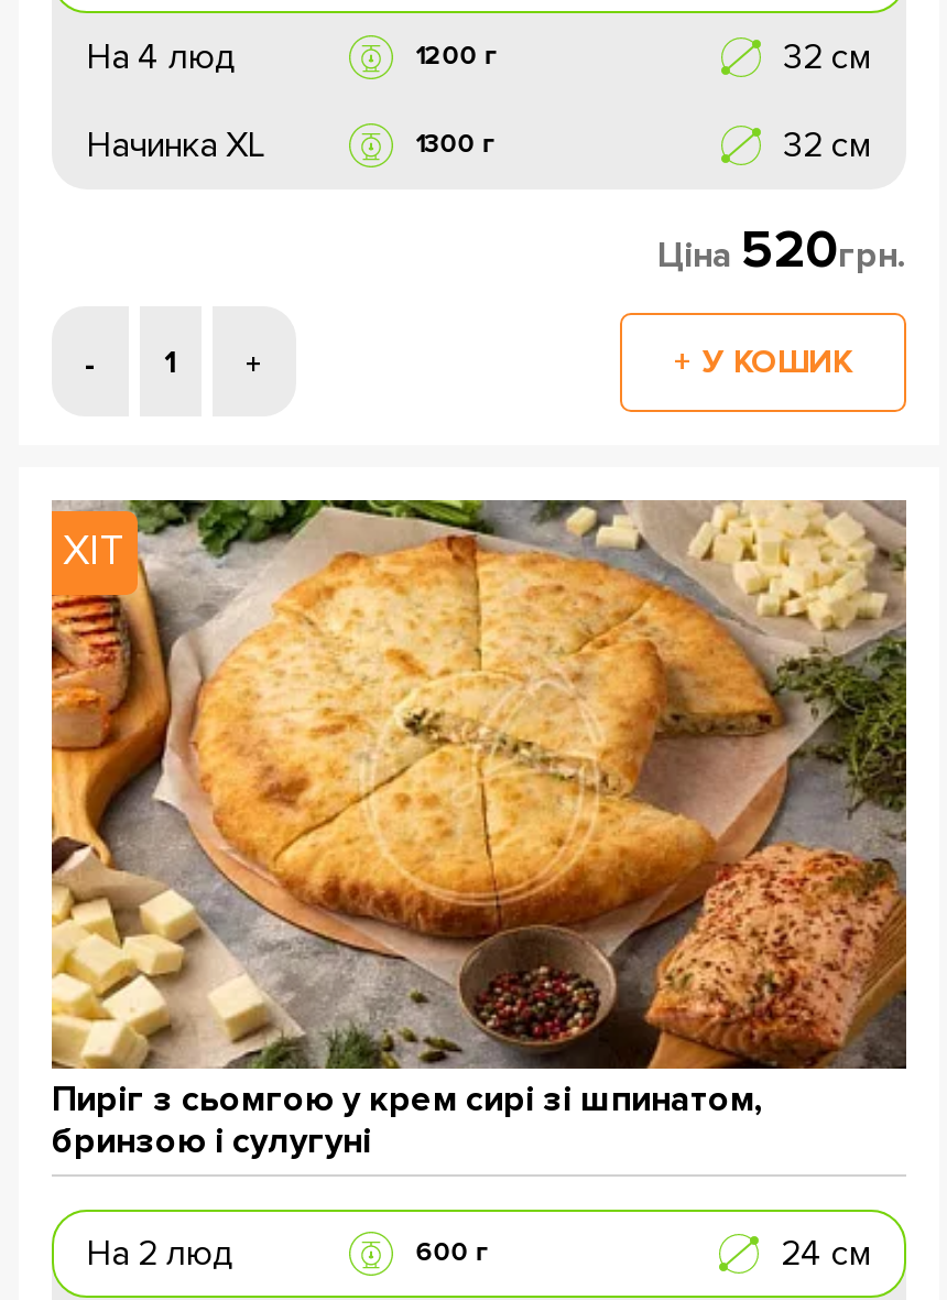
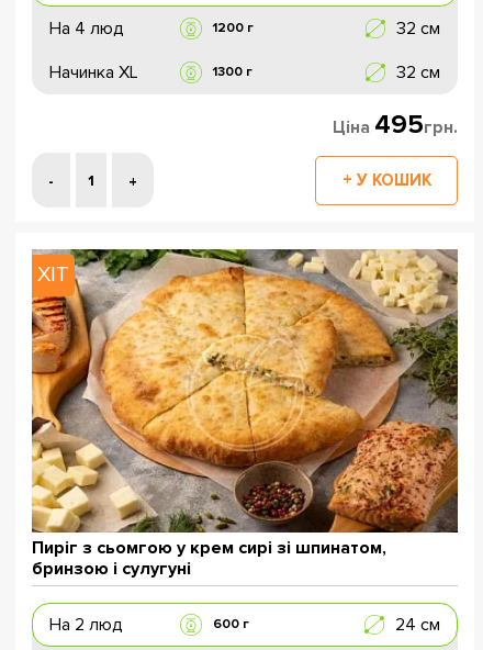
- Ціна 520грн.
+ Ціна 495грн.
